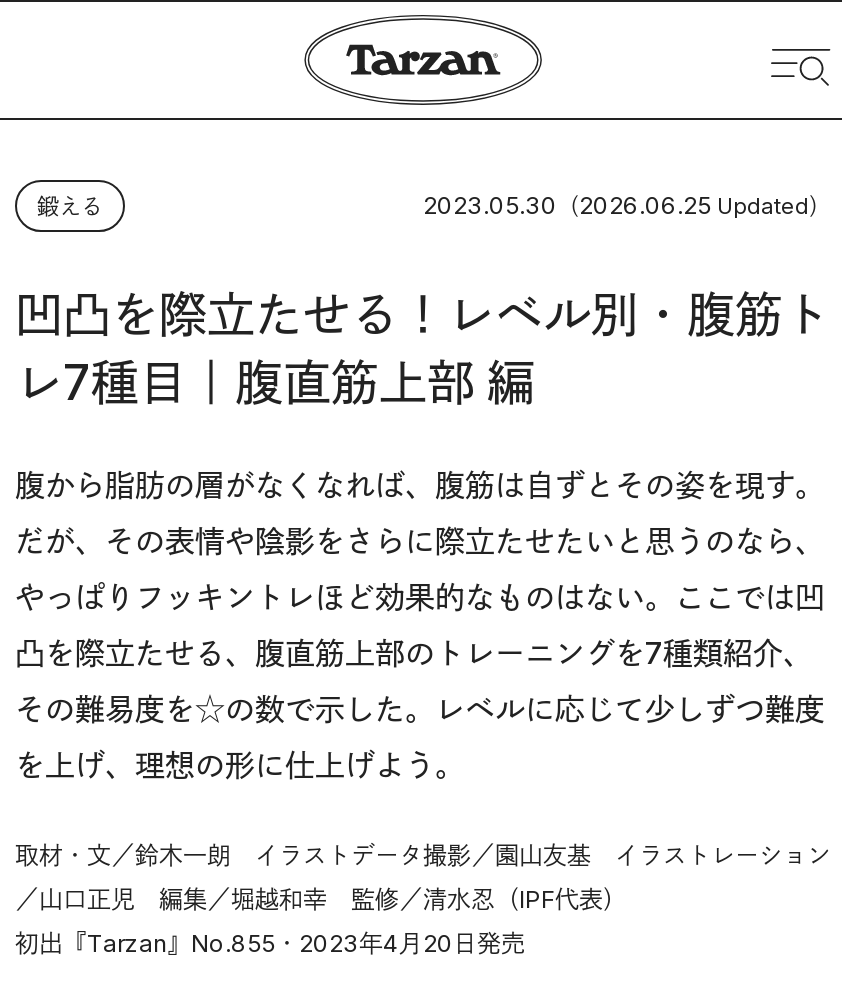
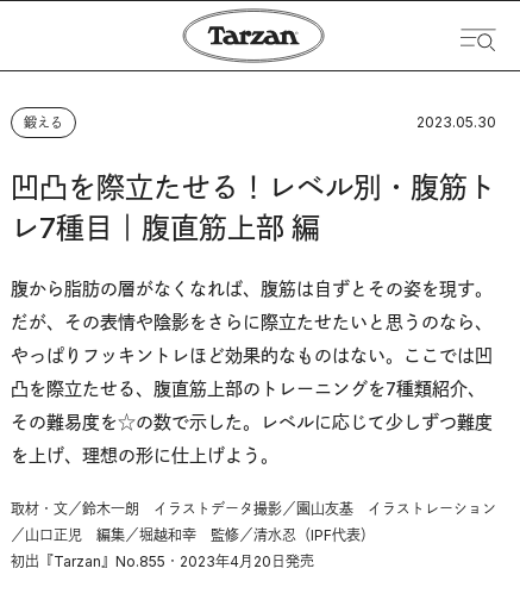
- 2023.05.30（2026.06.25 Updated）
+ 2023.05.30
